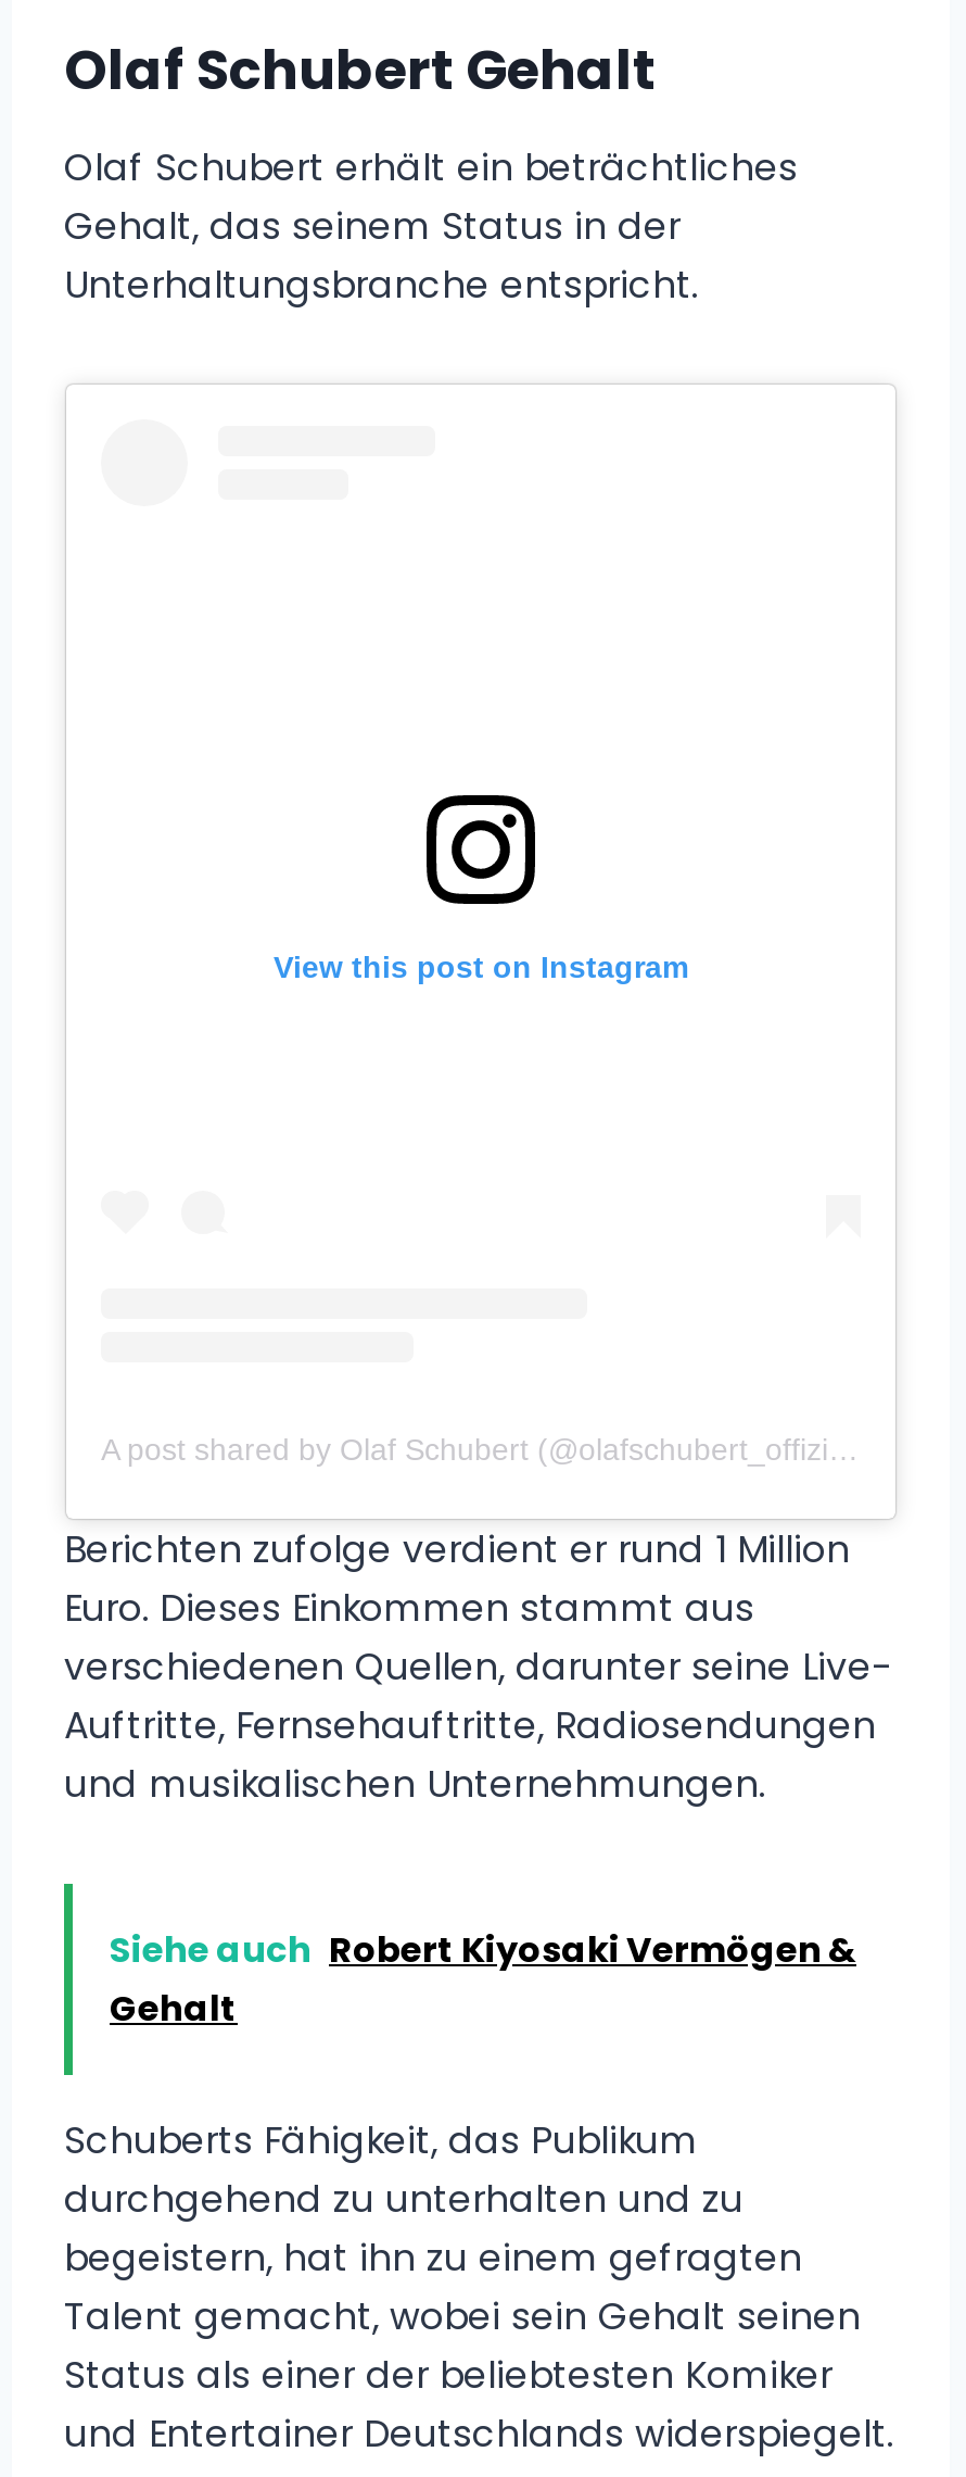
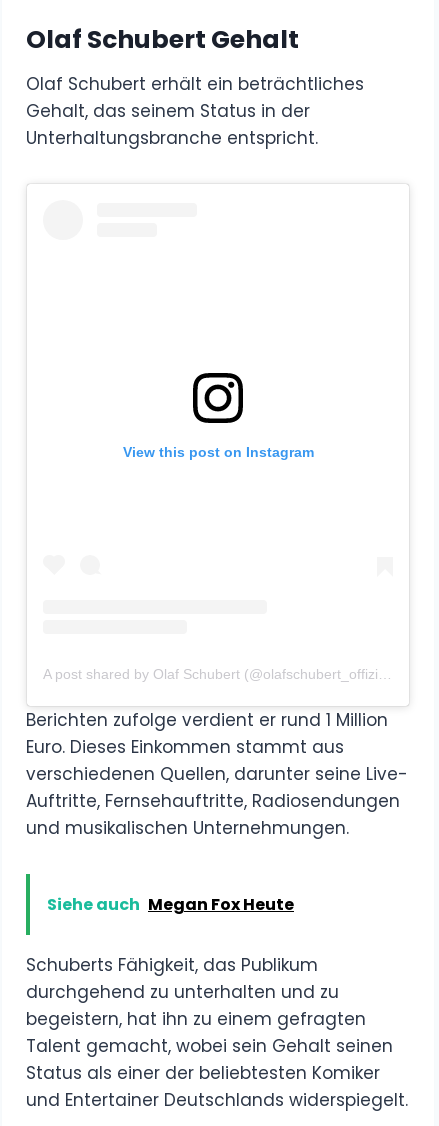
- Siehe auch Robert Kiyosaki Vermögen &
- Gehalt
+ Siehe auch Megan Fox Heute
